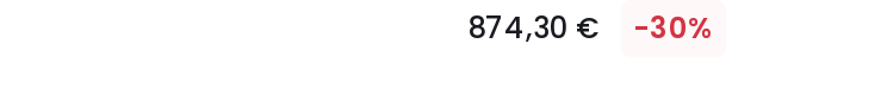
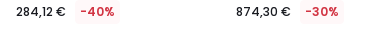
+ 284,12 €
+ -40%
